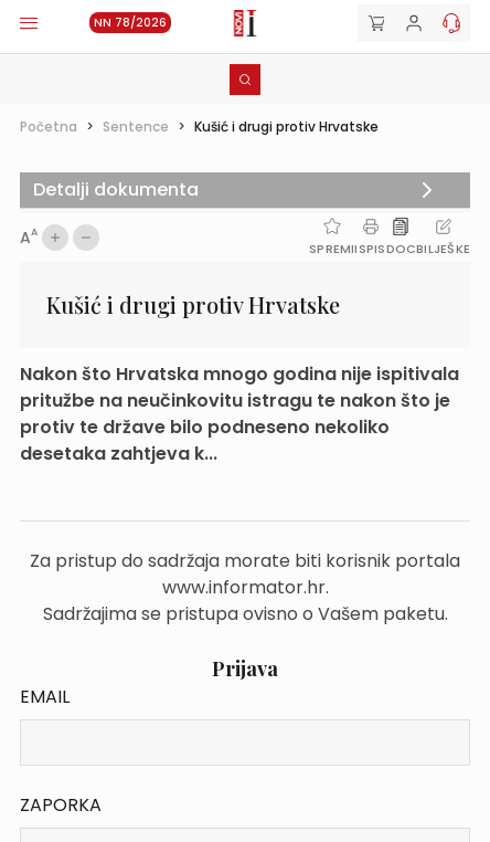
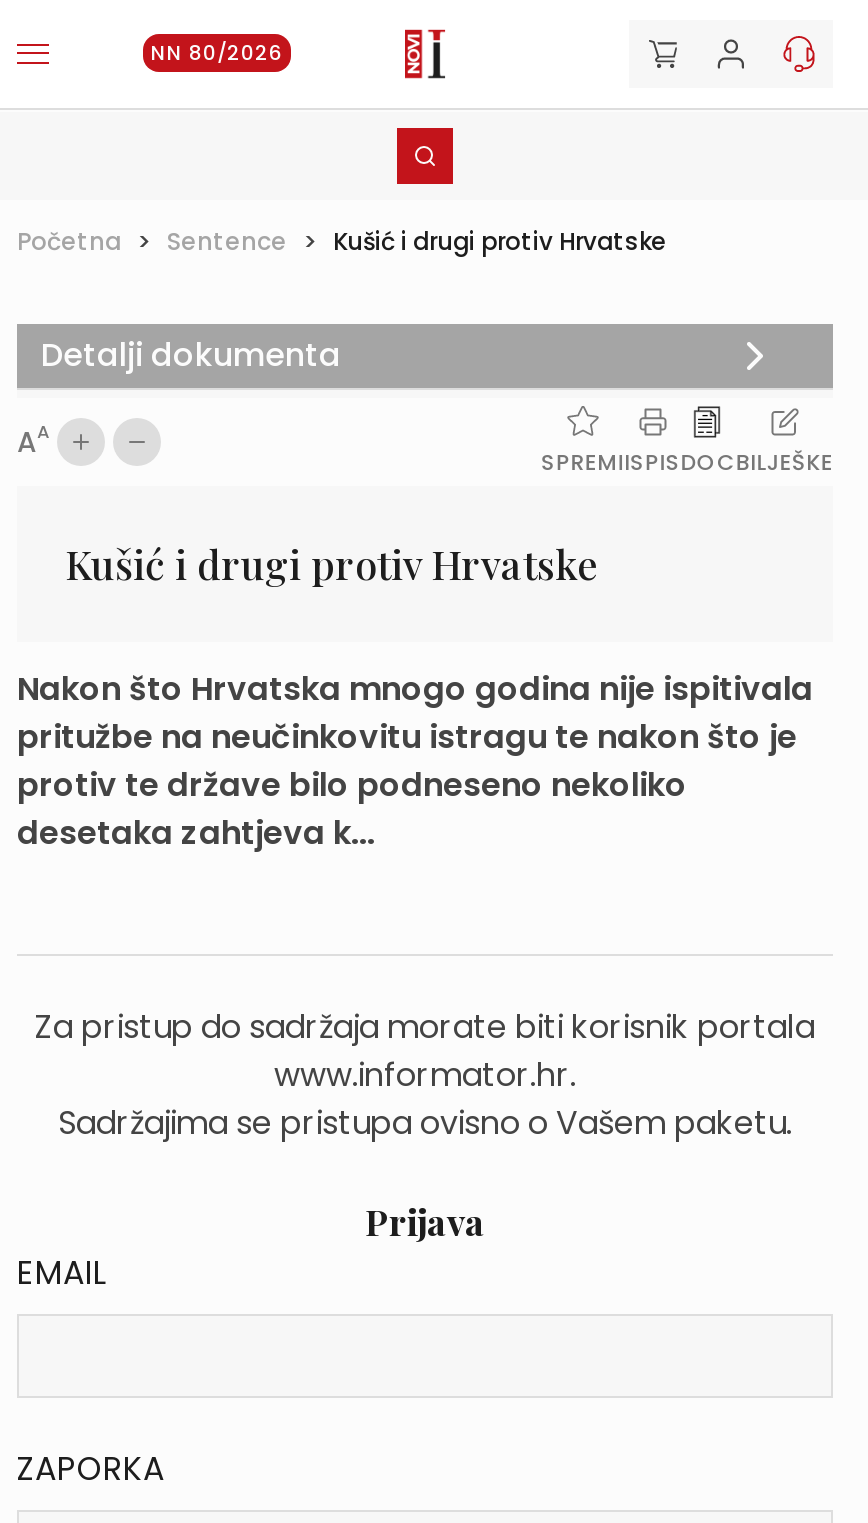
- NN 78/2026
+ NN 80/2026
